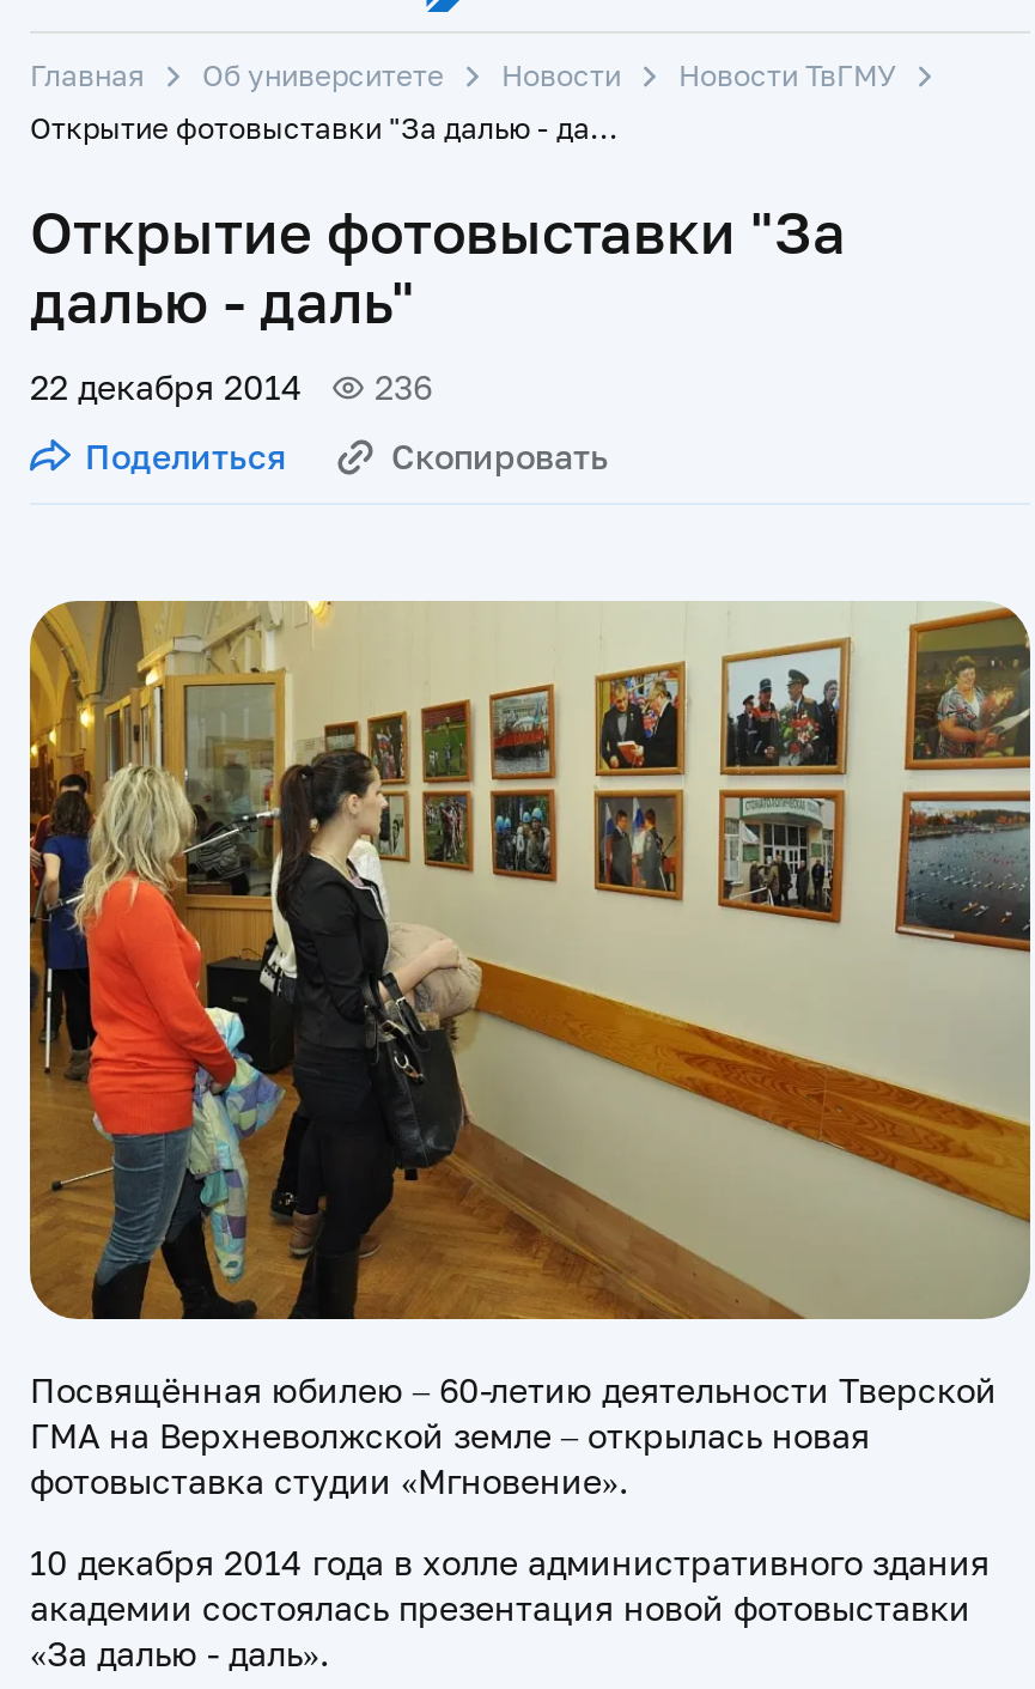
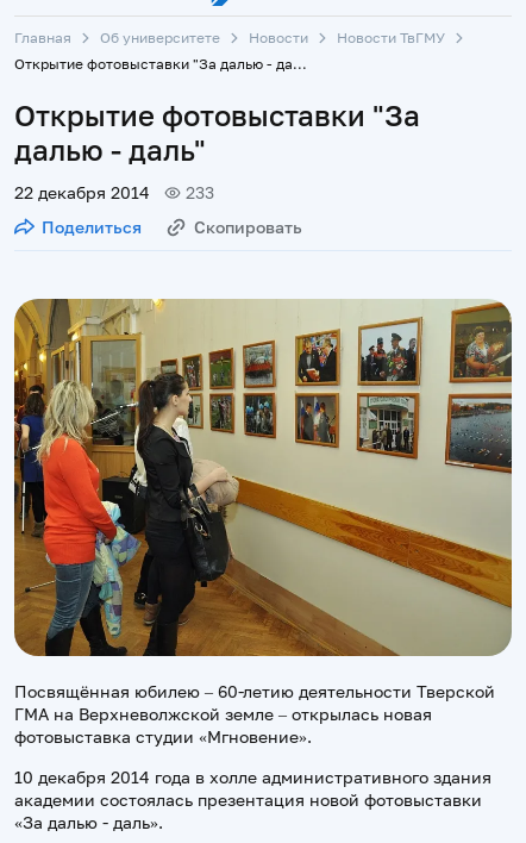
- 22 декабря 2014 236
+ 22 декабря 2014 233
